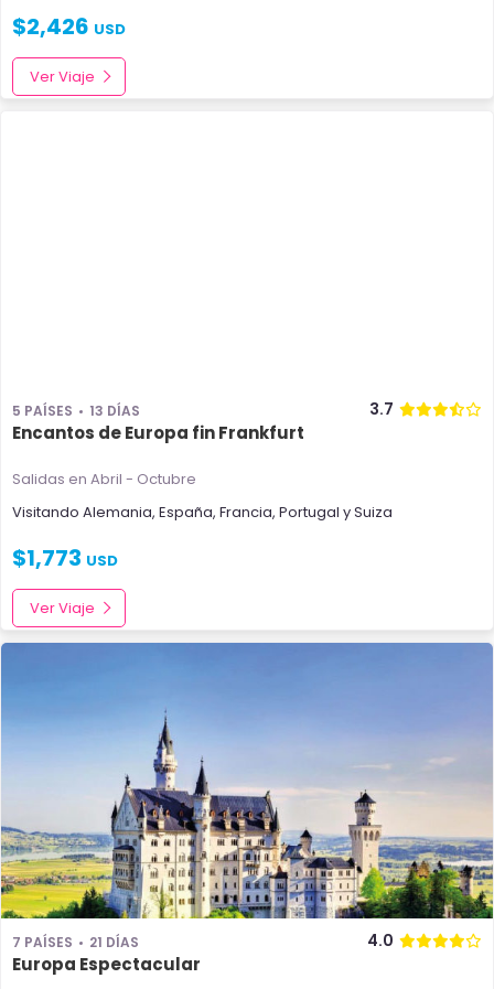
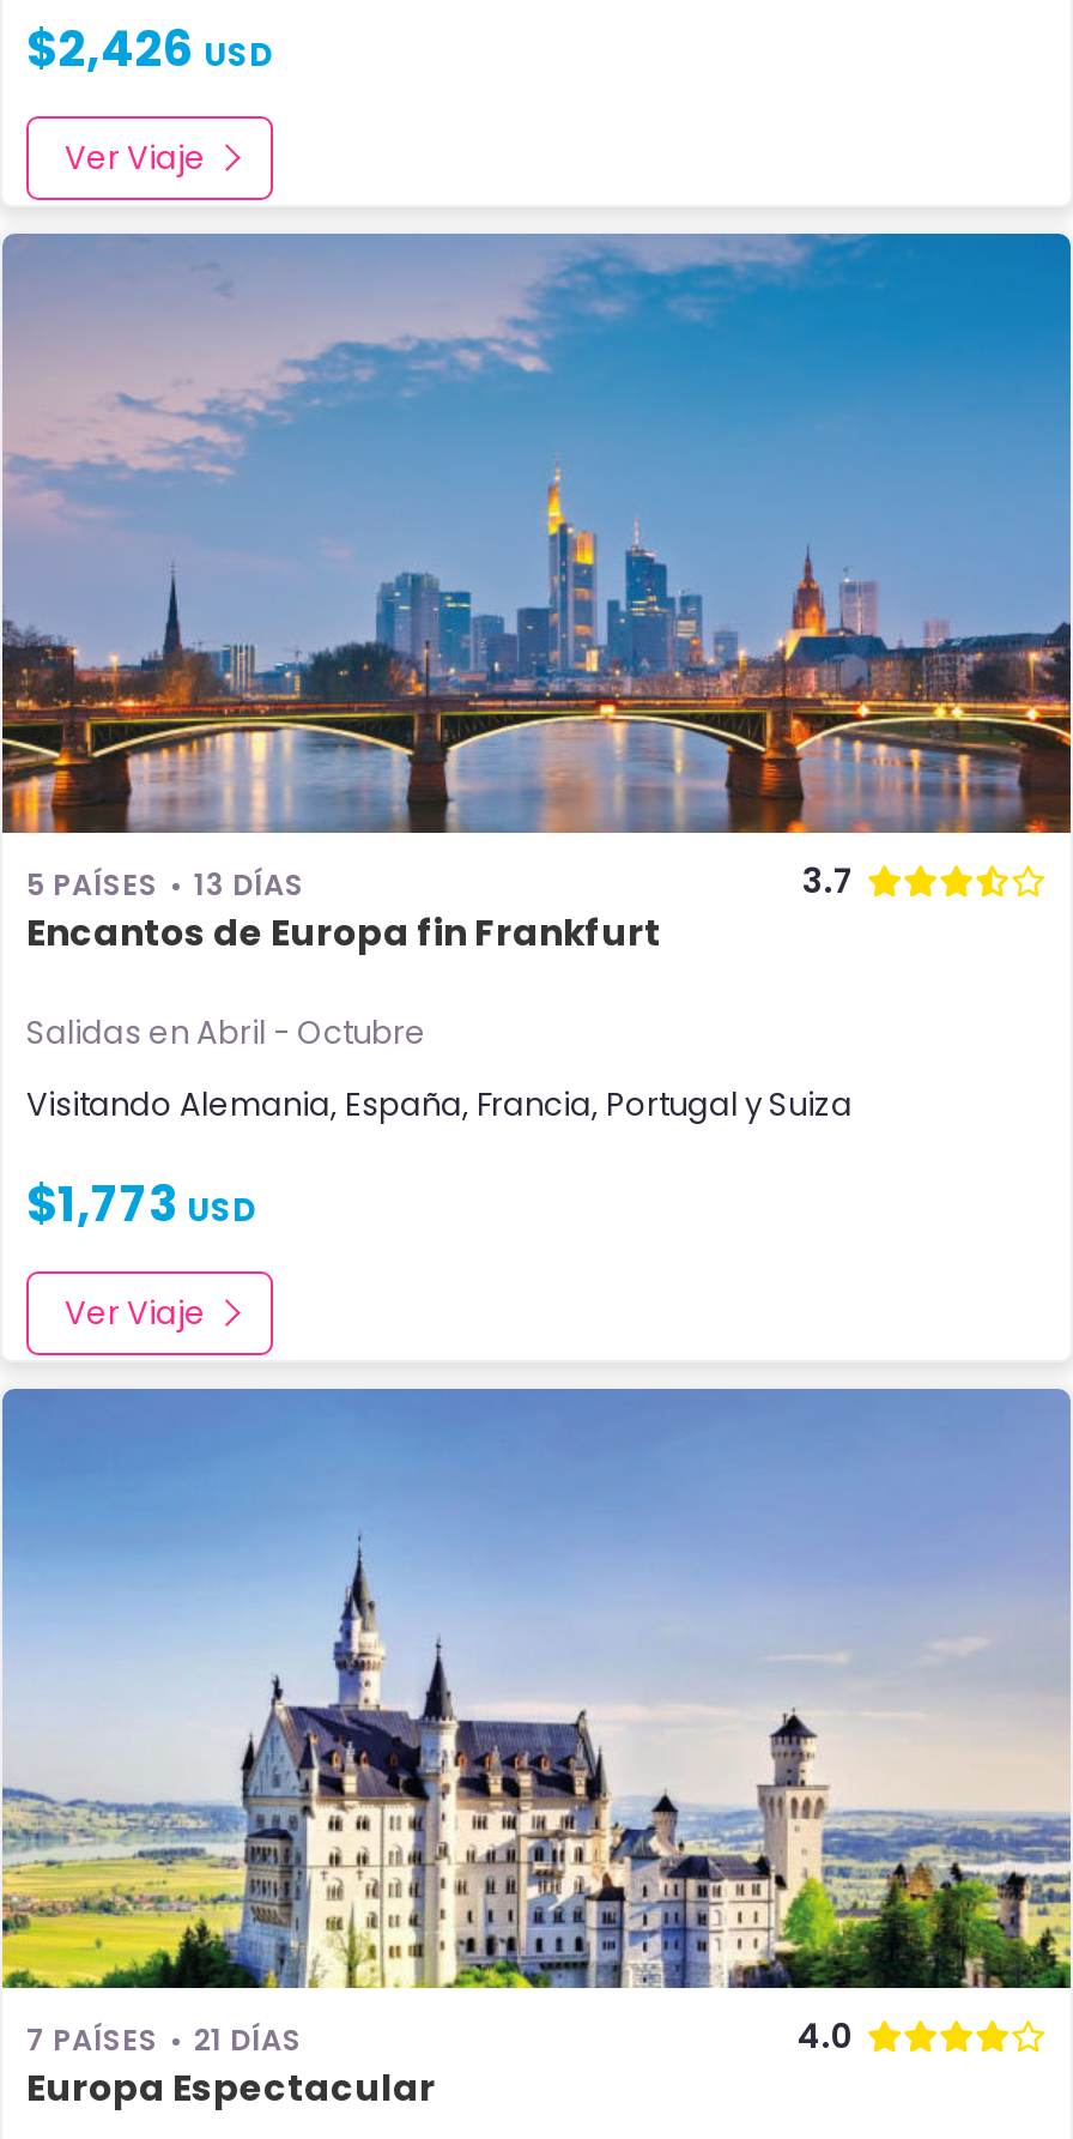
+ [image]
